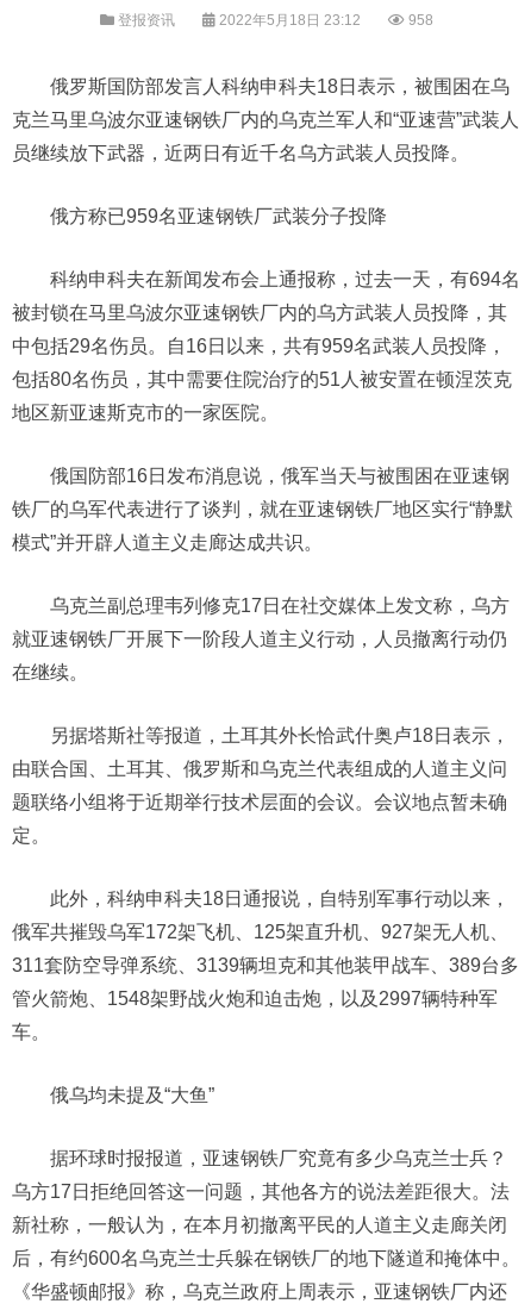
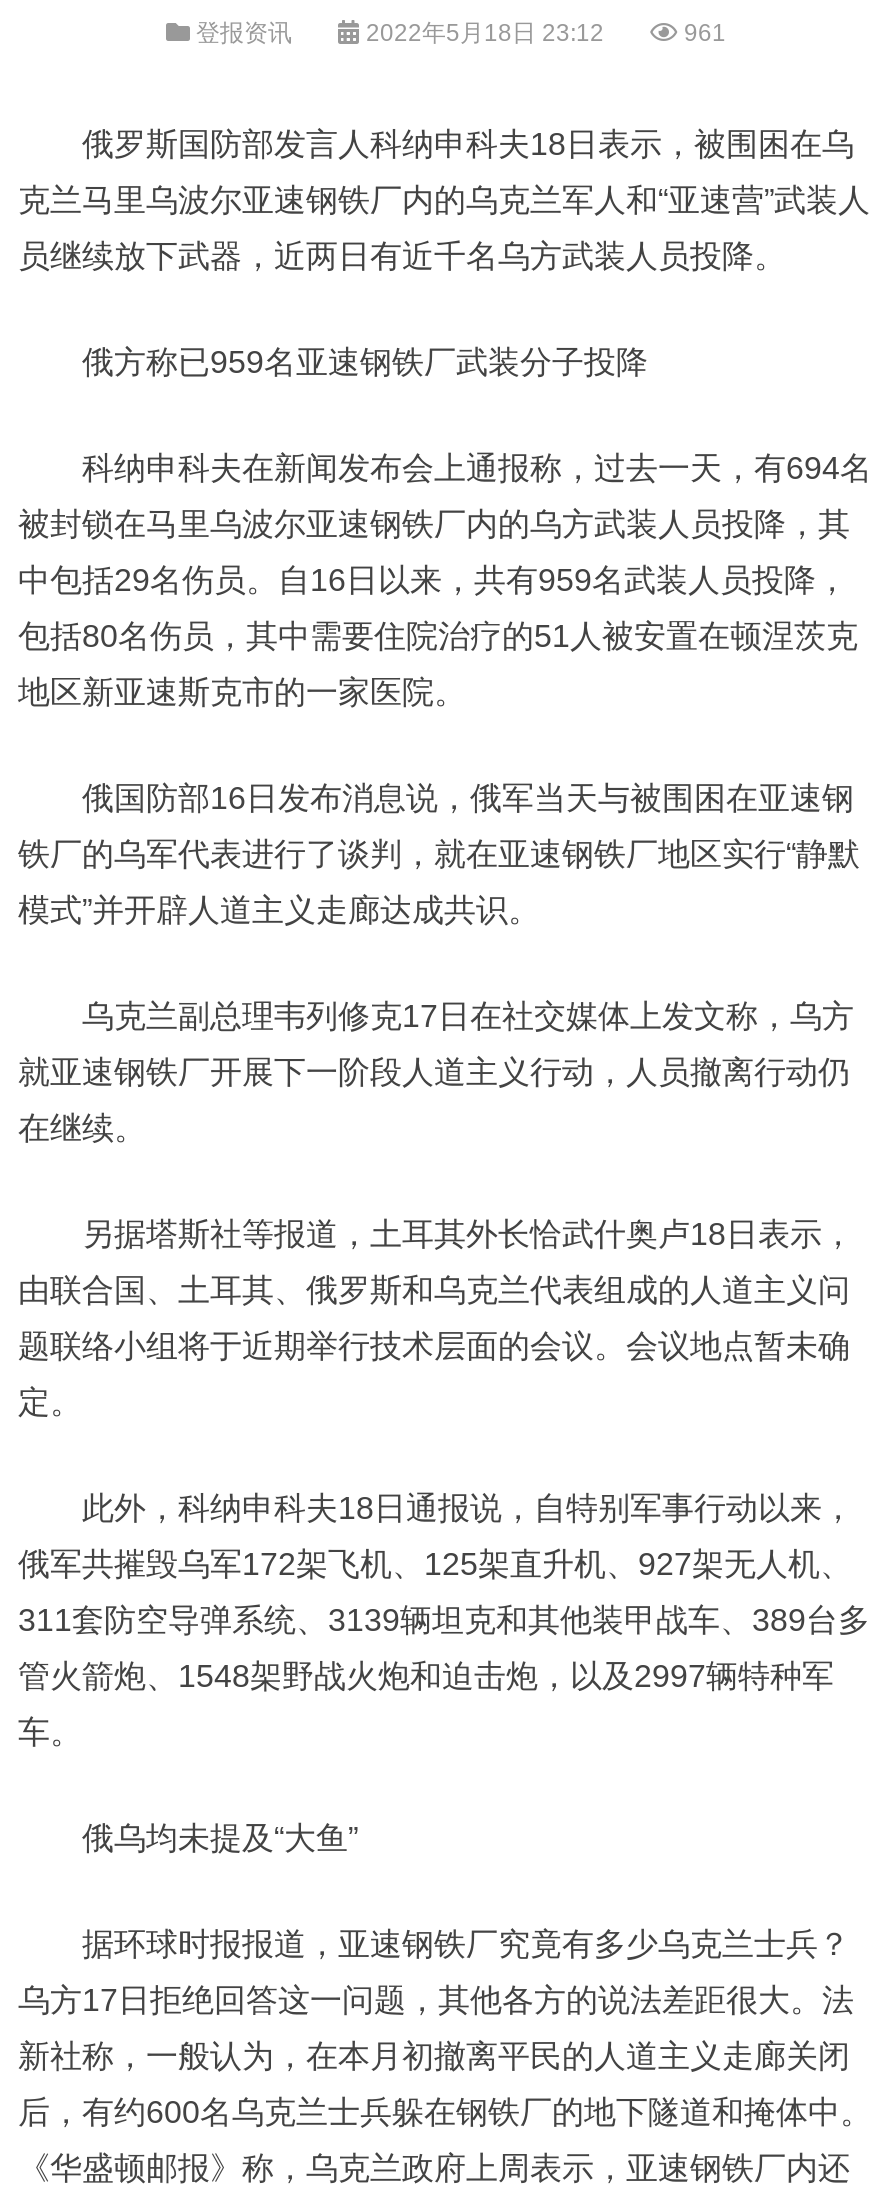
- 958
+ 961
